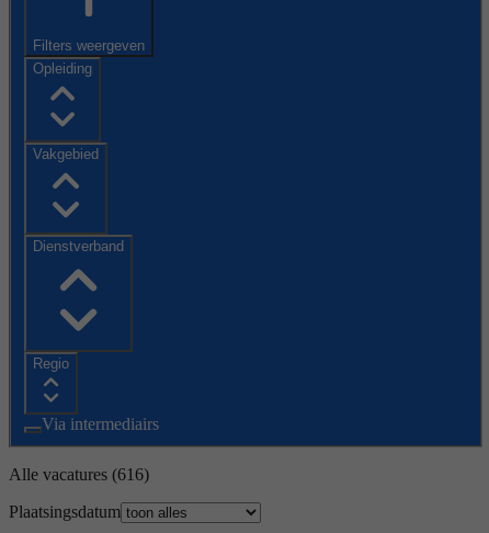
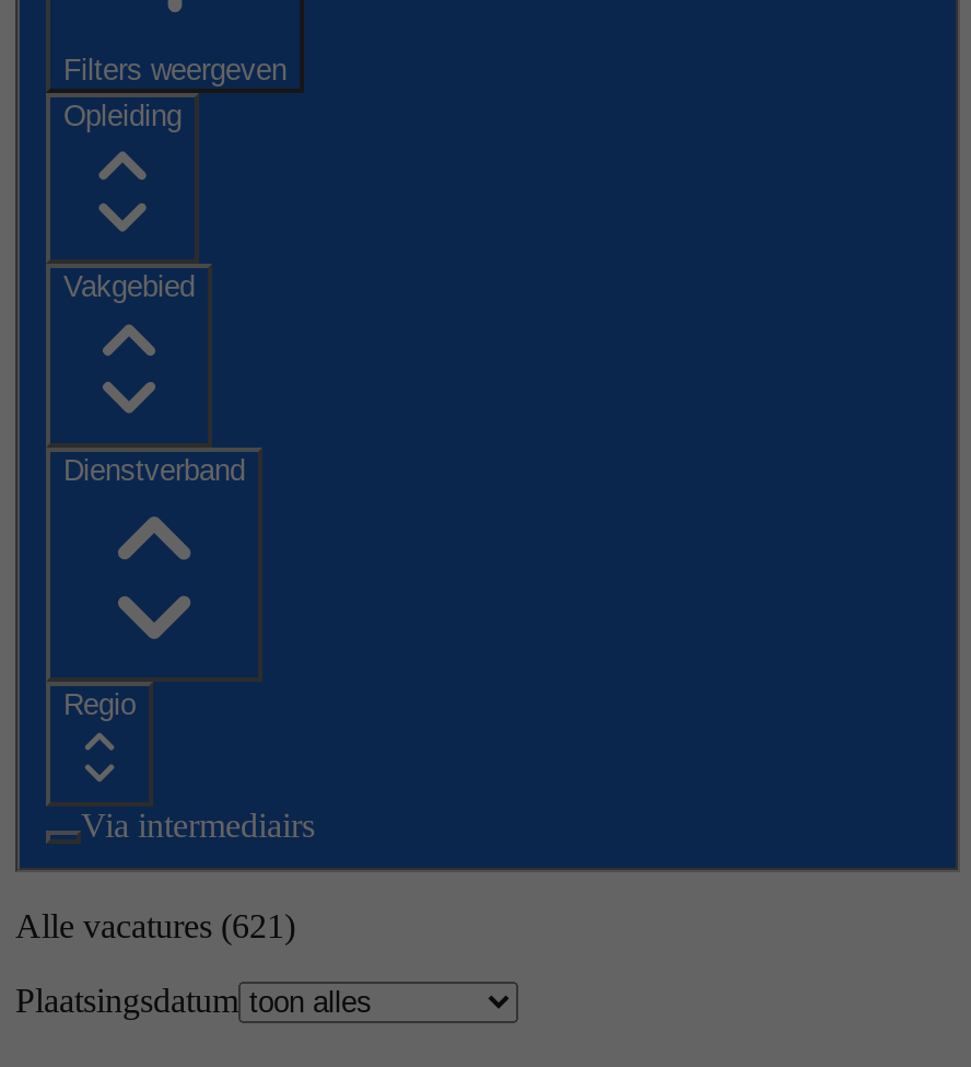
- Alle vacatures (616)
+ Alle vacatures (621)
